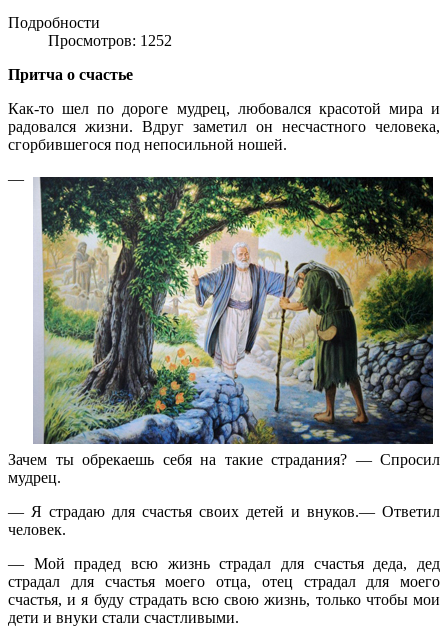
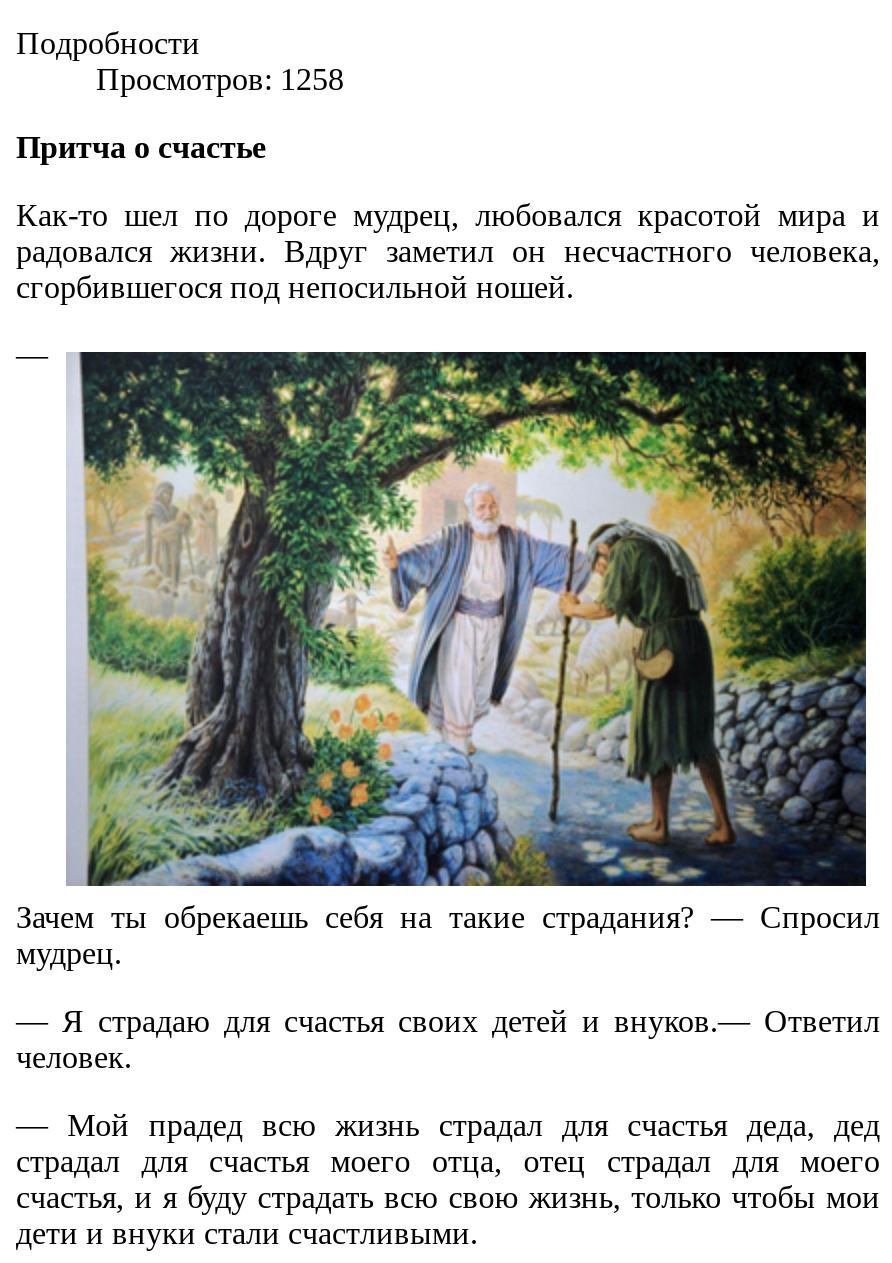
- Просмотров: 1252
+ Просмотров: 1258
